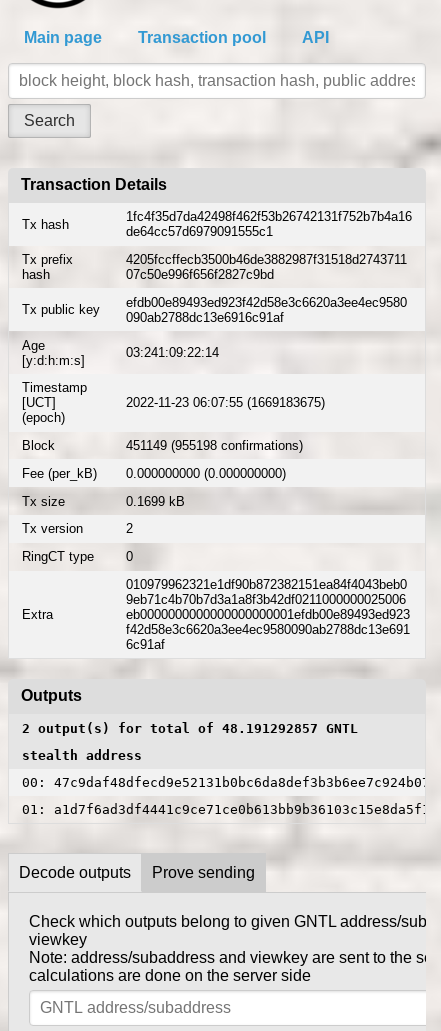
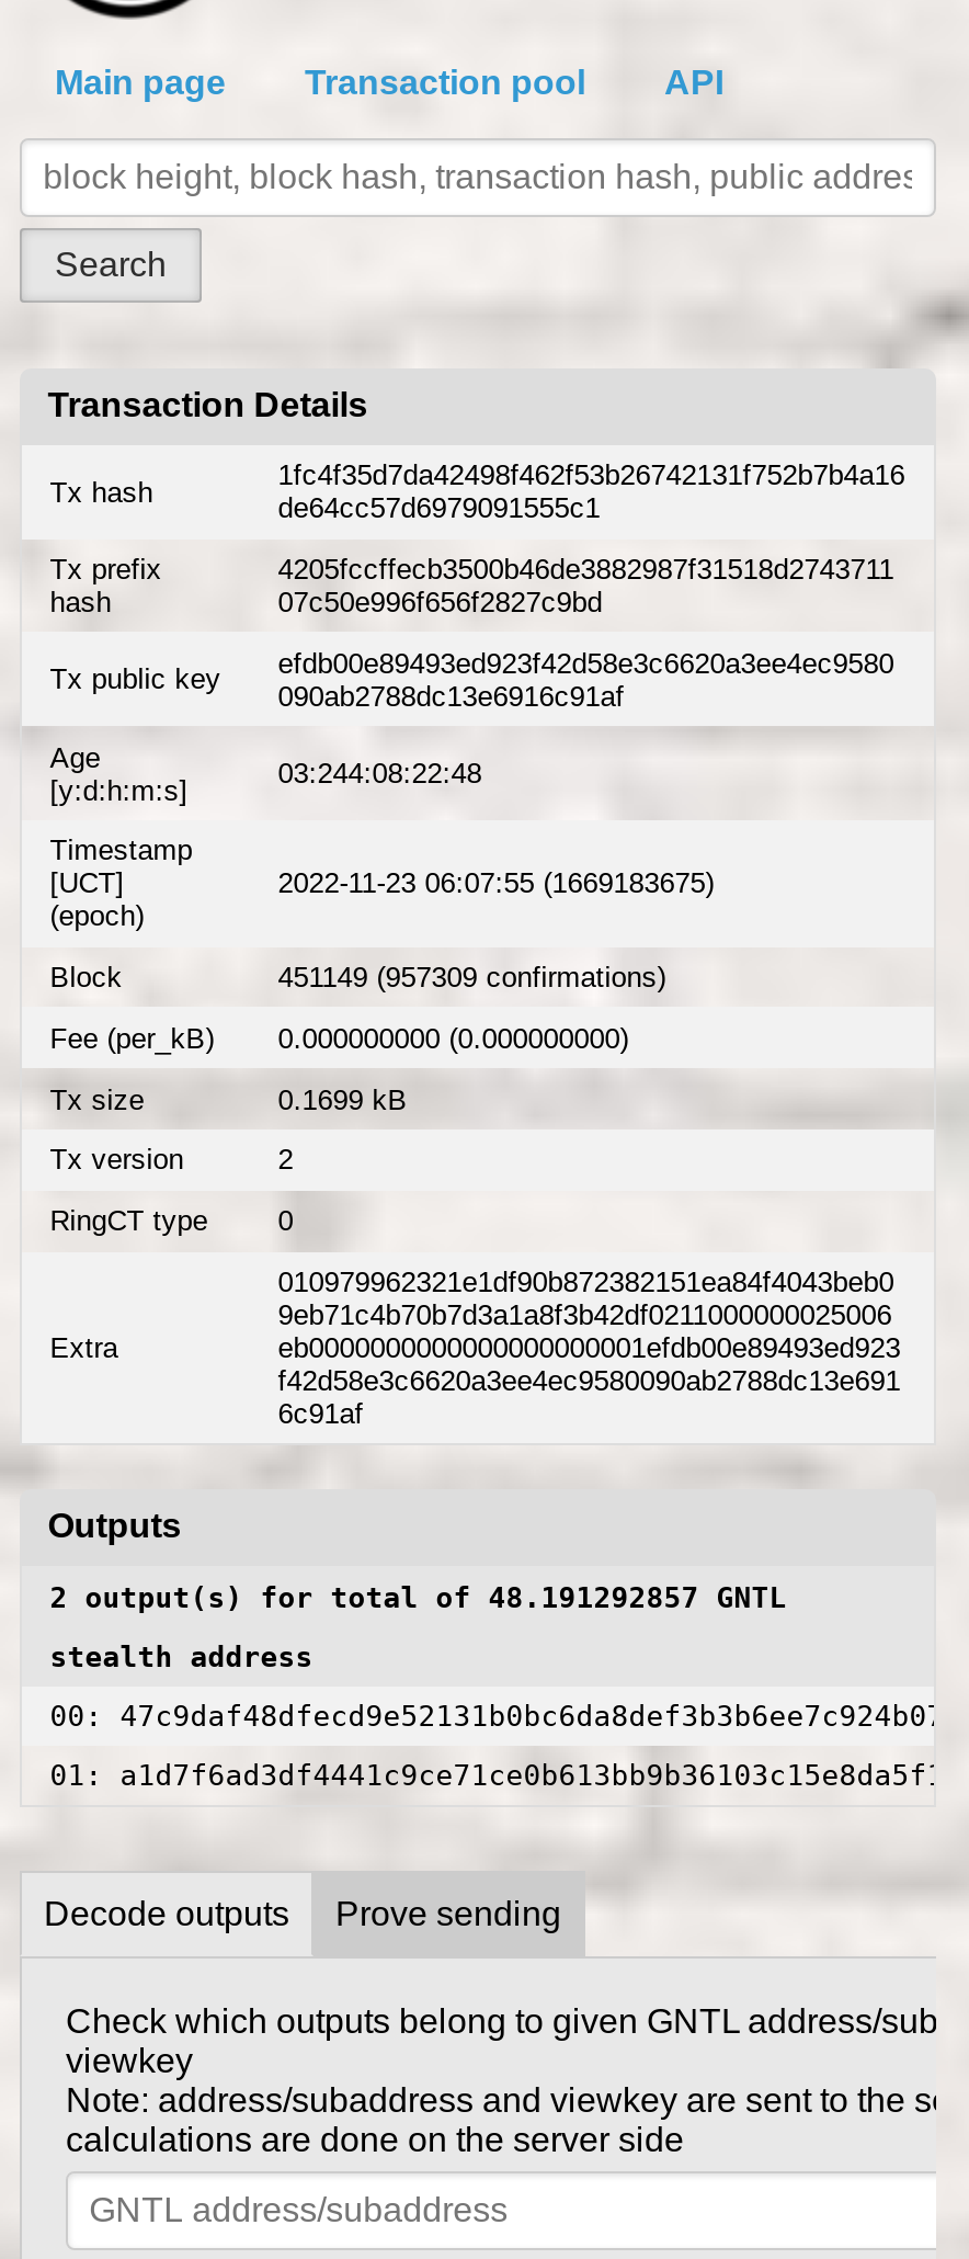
- 03:241:09:22:14
+ 03:244:08:22:48

- 451149 (955198 confirmations)
+ 451149 (957309 confirmations)
